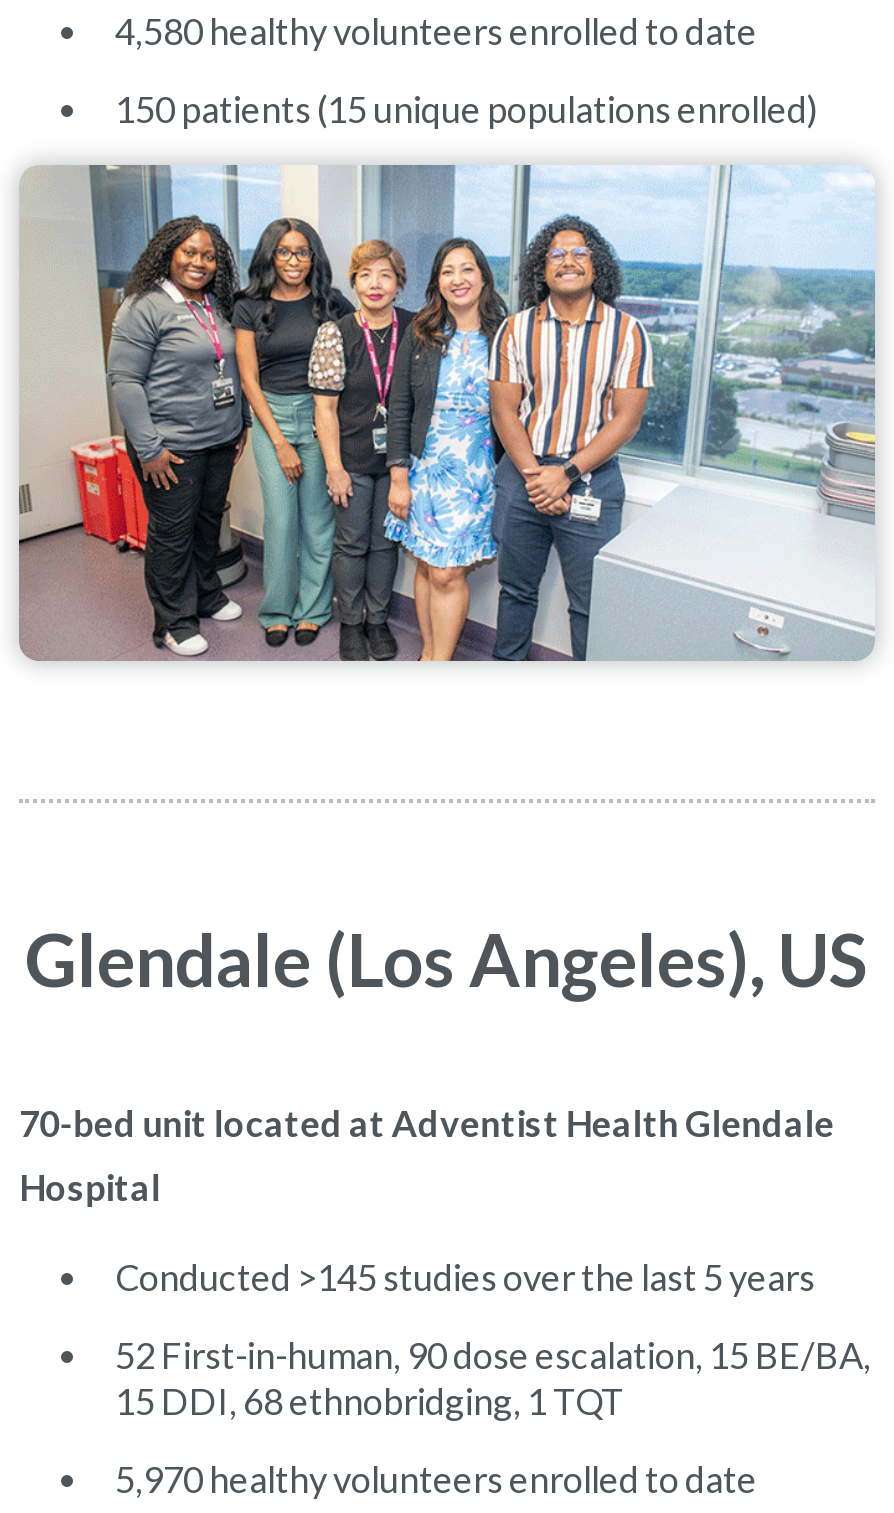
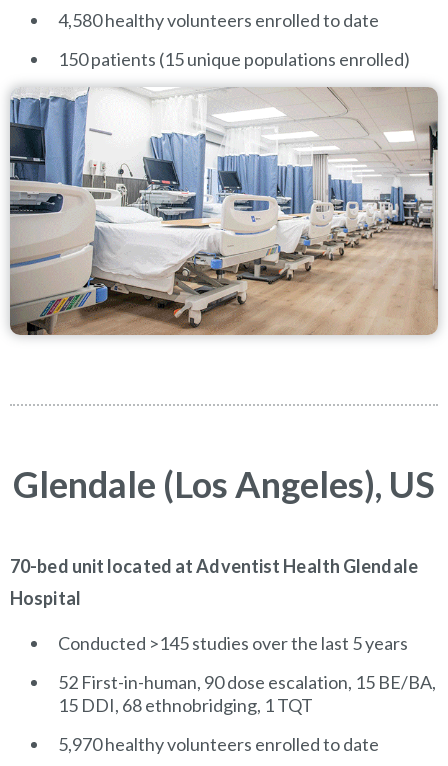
- [image]
+ [image]
